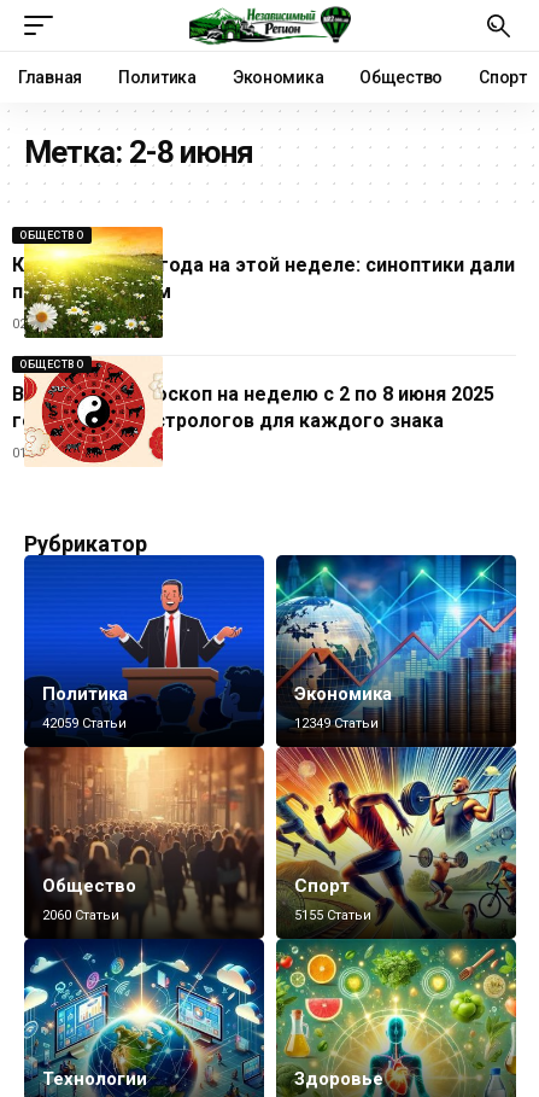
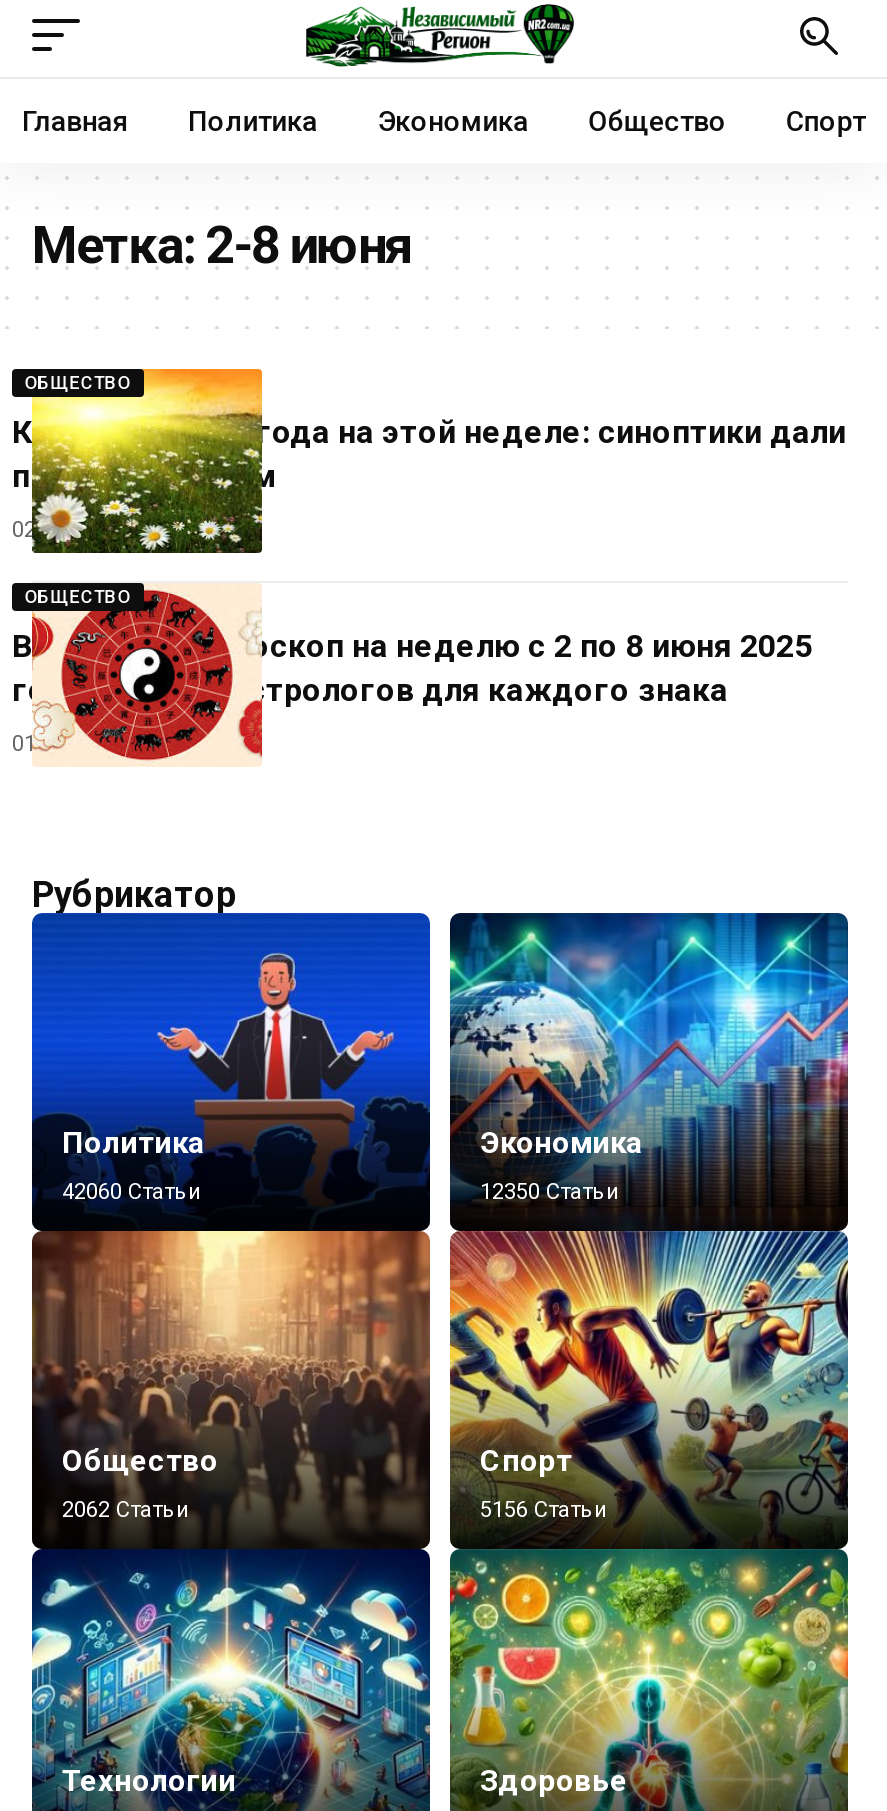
- 42059 Статьи
+ 42060 Статьи

- 12349 Статьи
+ 12350 Статьи

- 2060 Статьи
+ 2062 Статьи

- 5155 Статьи
+ 5156 Статьи
